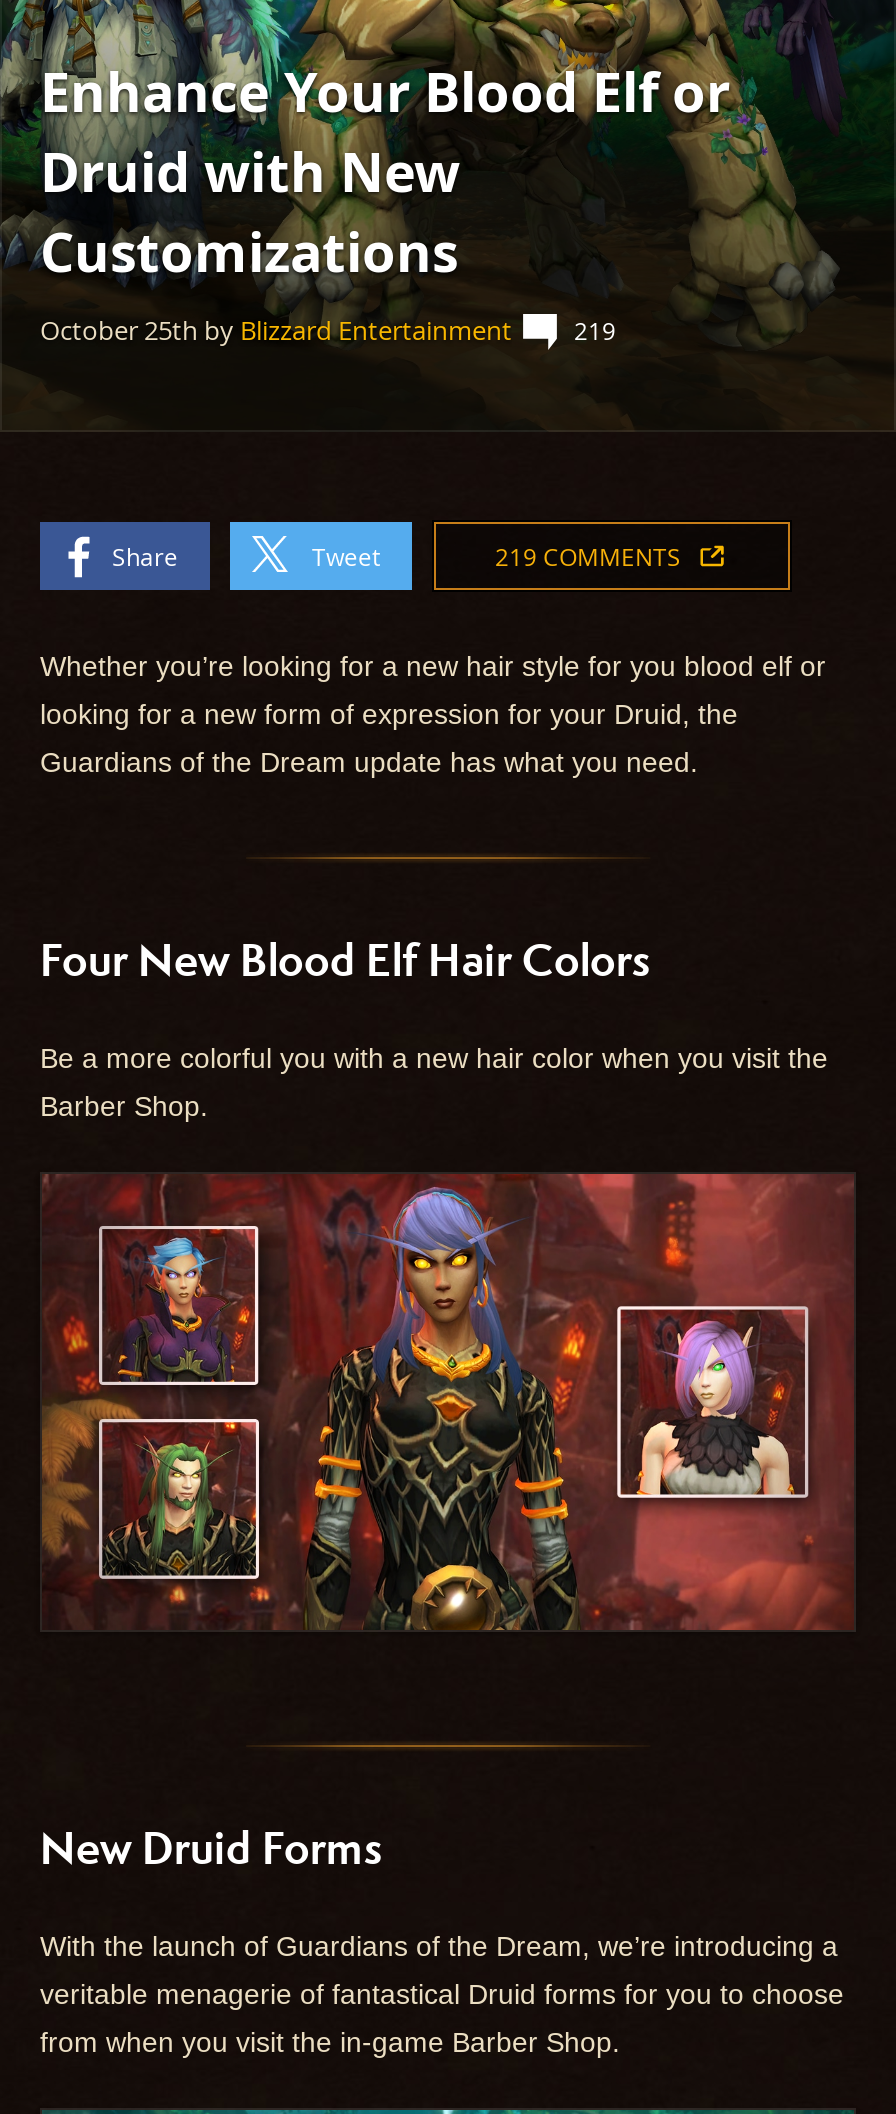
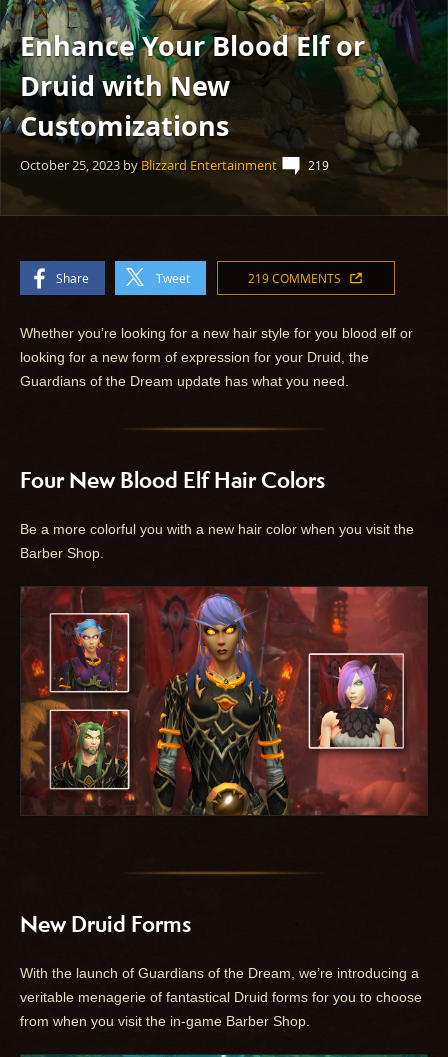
- October 25th by Blizzard Entertainment
+ October 25, 2023 by Blizzard Entertainment
